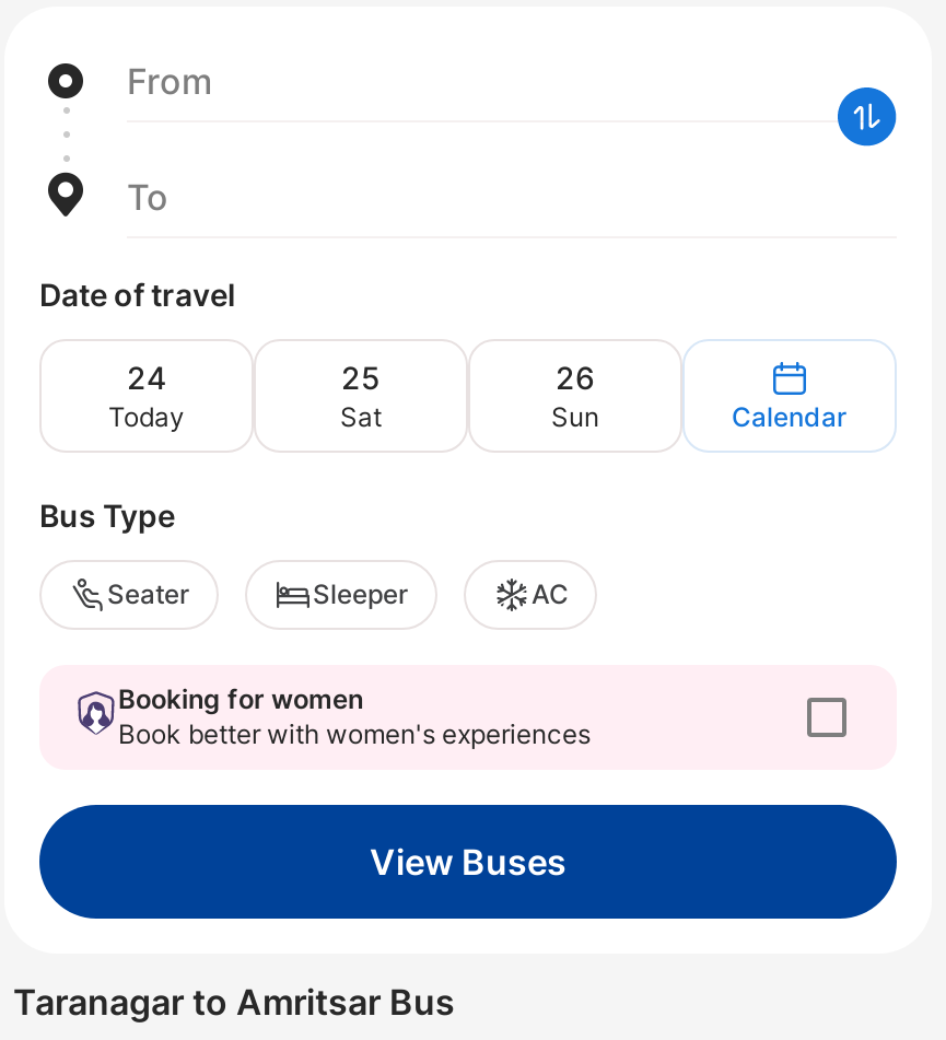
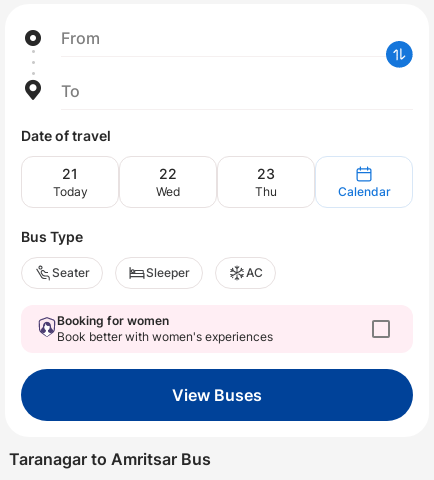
- 24
+ 21

- 25
- Sat
+ 22
+ Wed

- 26
- Sun
+ 23
+ Thu
